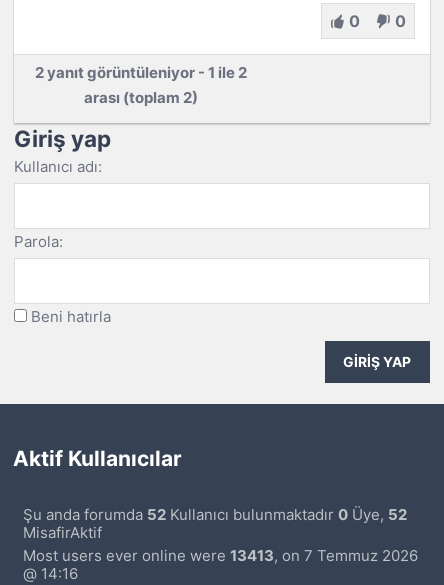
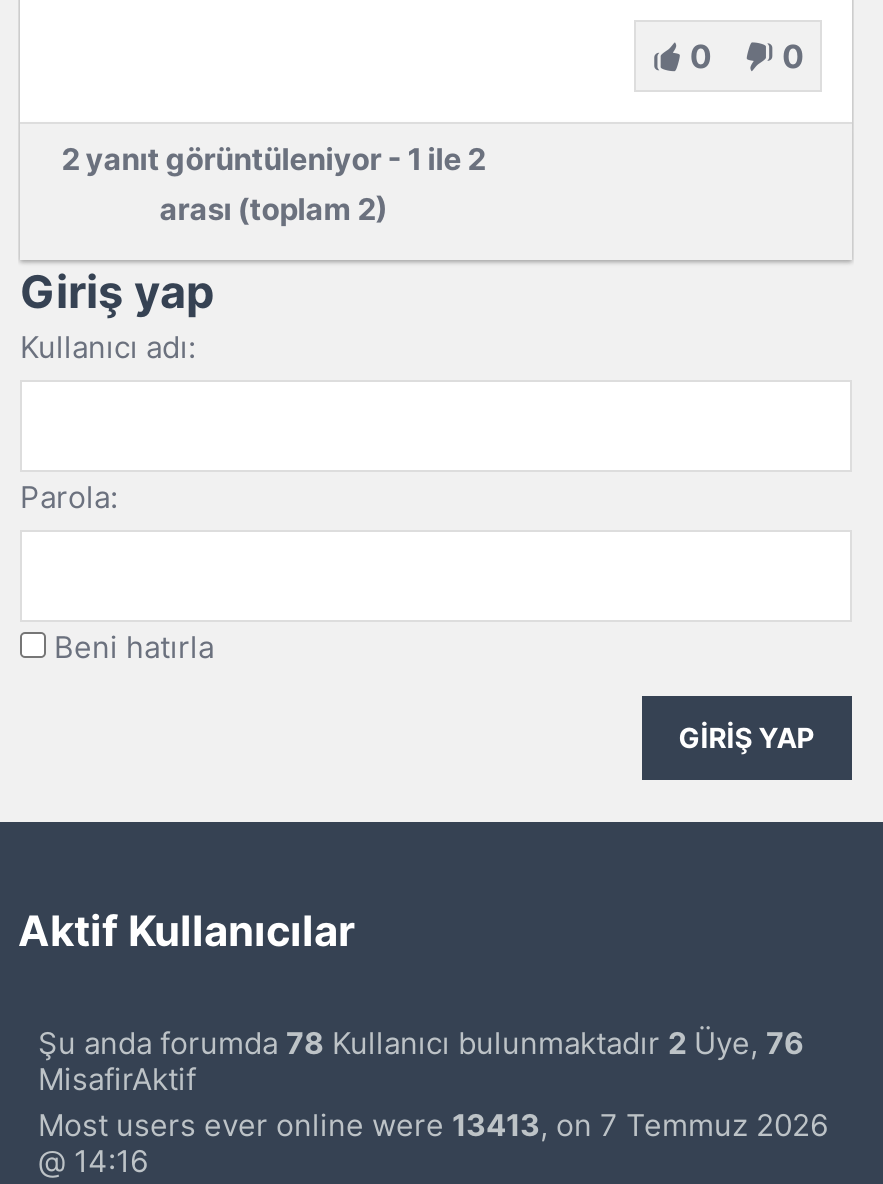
- Şu anda forumda 52 Kullanıcı bulunmaktadır 0 Üye, 52
+ Şu anda forumda 78 Kullanıcı bulunmaktadır 2 Üye, 76
